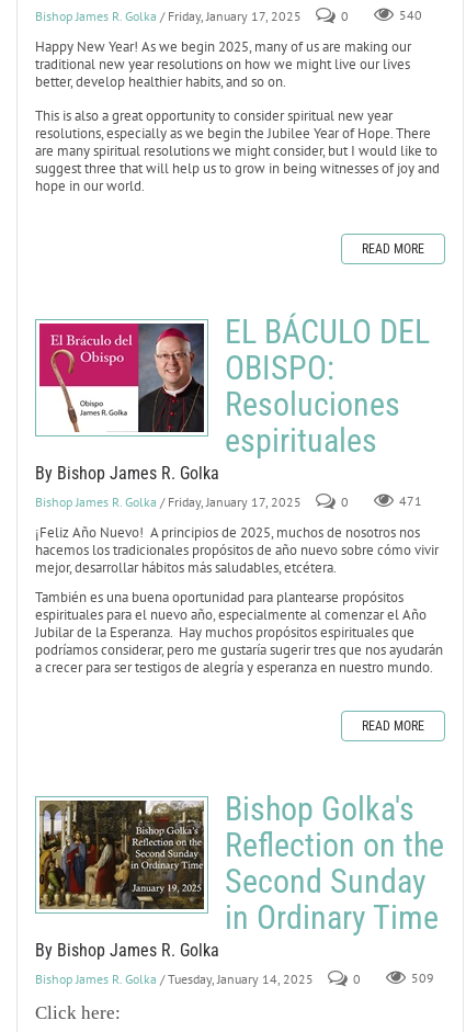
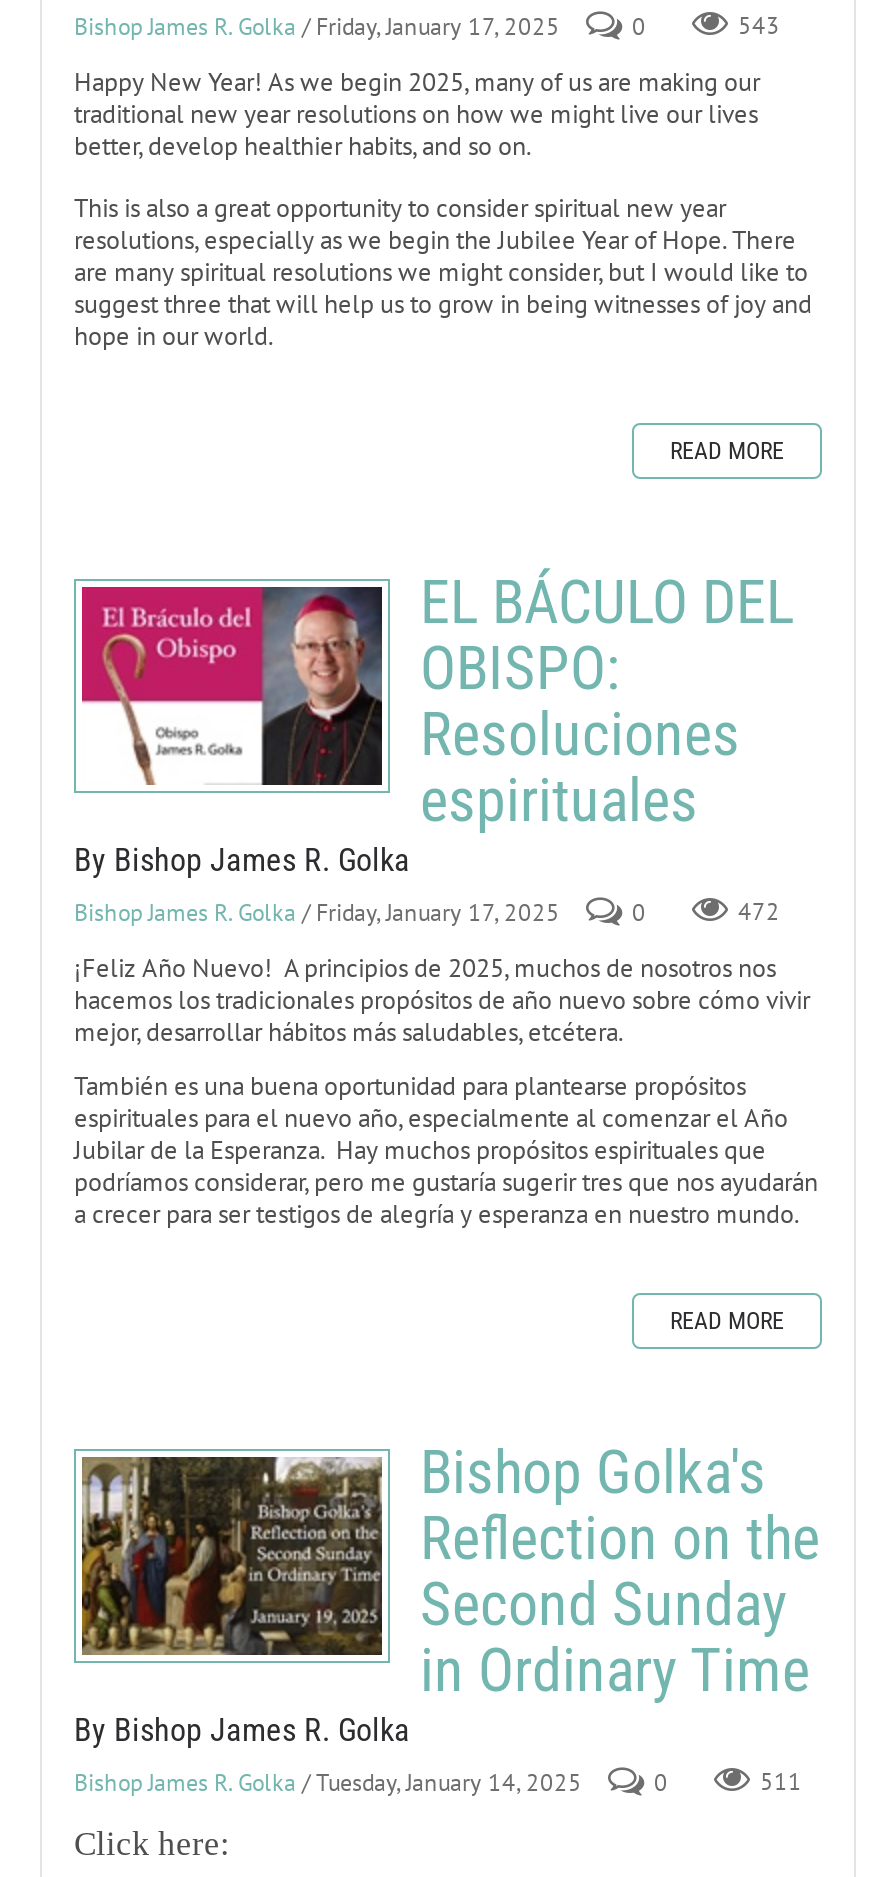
- 540
+ 543

- 471
+ 472

- 509
+ 511
